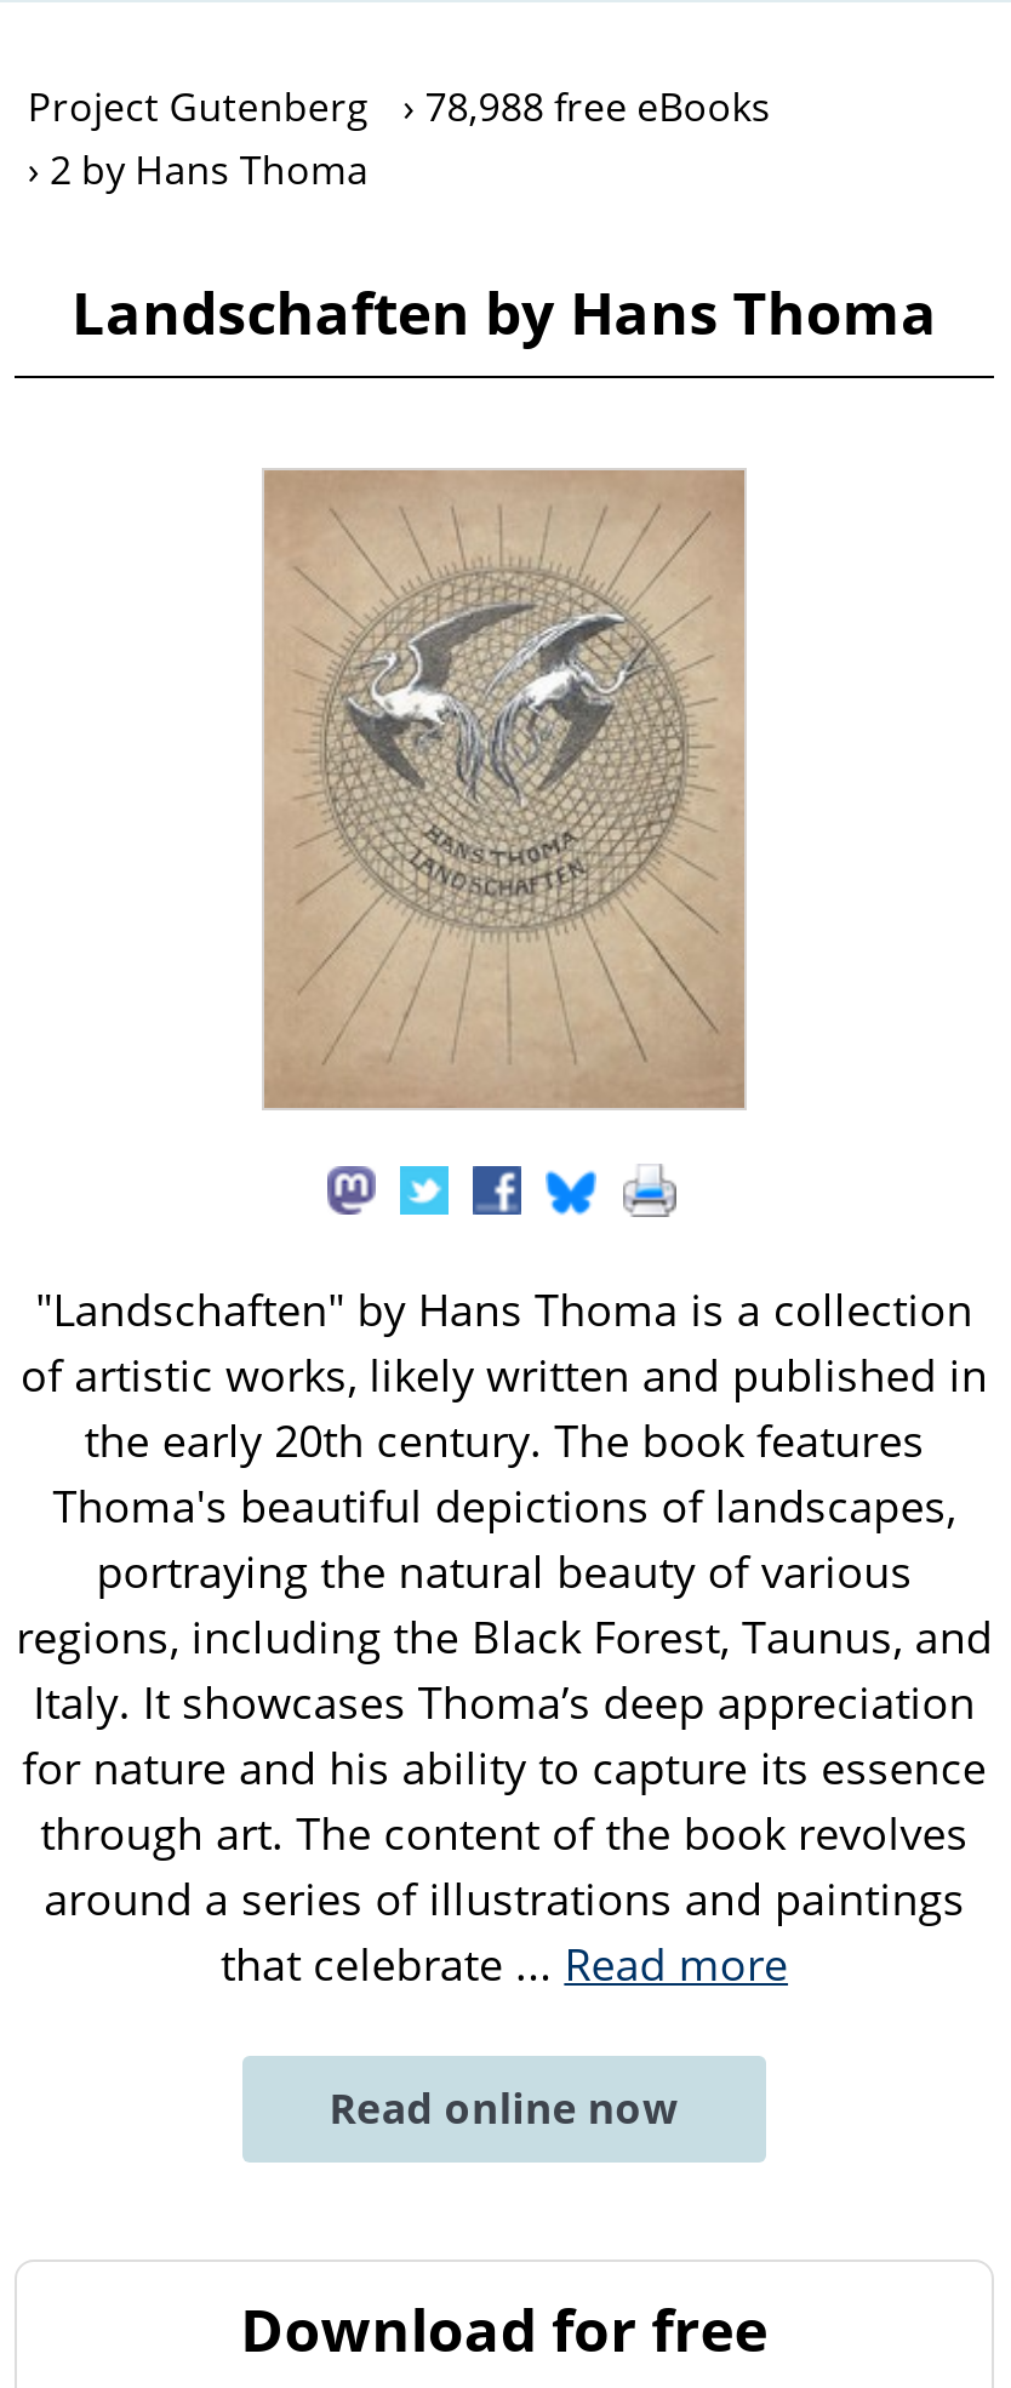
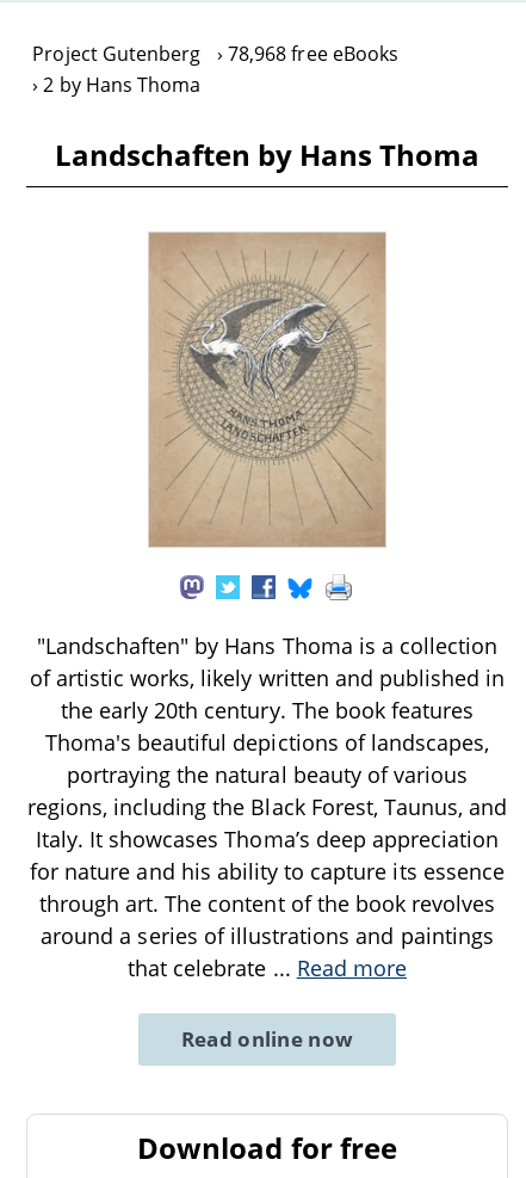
- Project Gutenberg 78,988 free eBooks
+ Project Gutenberg 78,968 free eBooks
